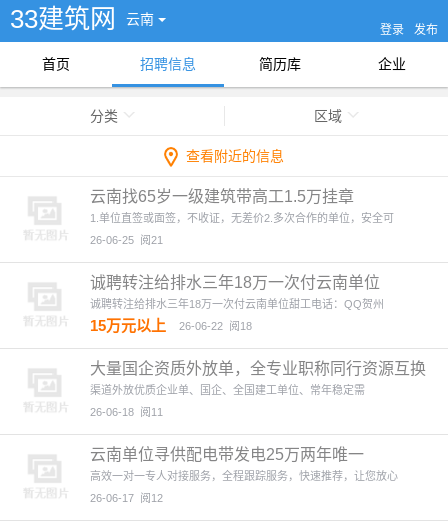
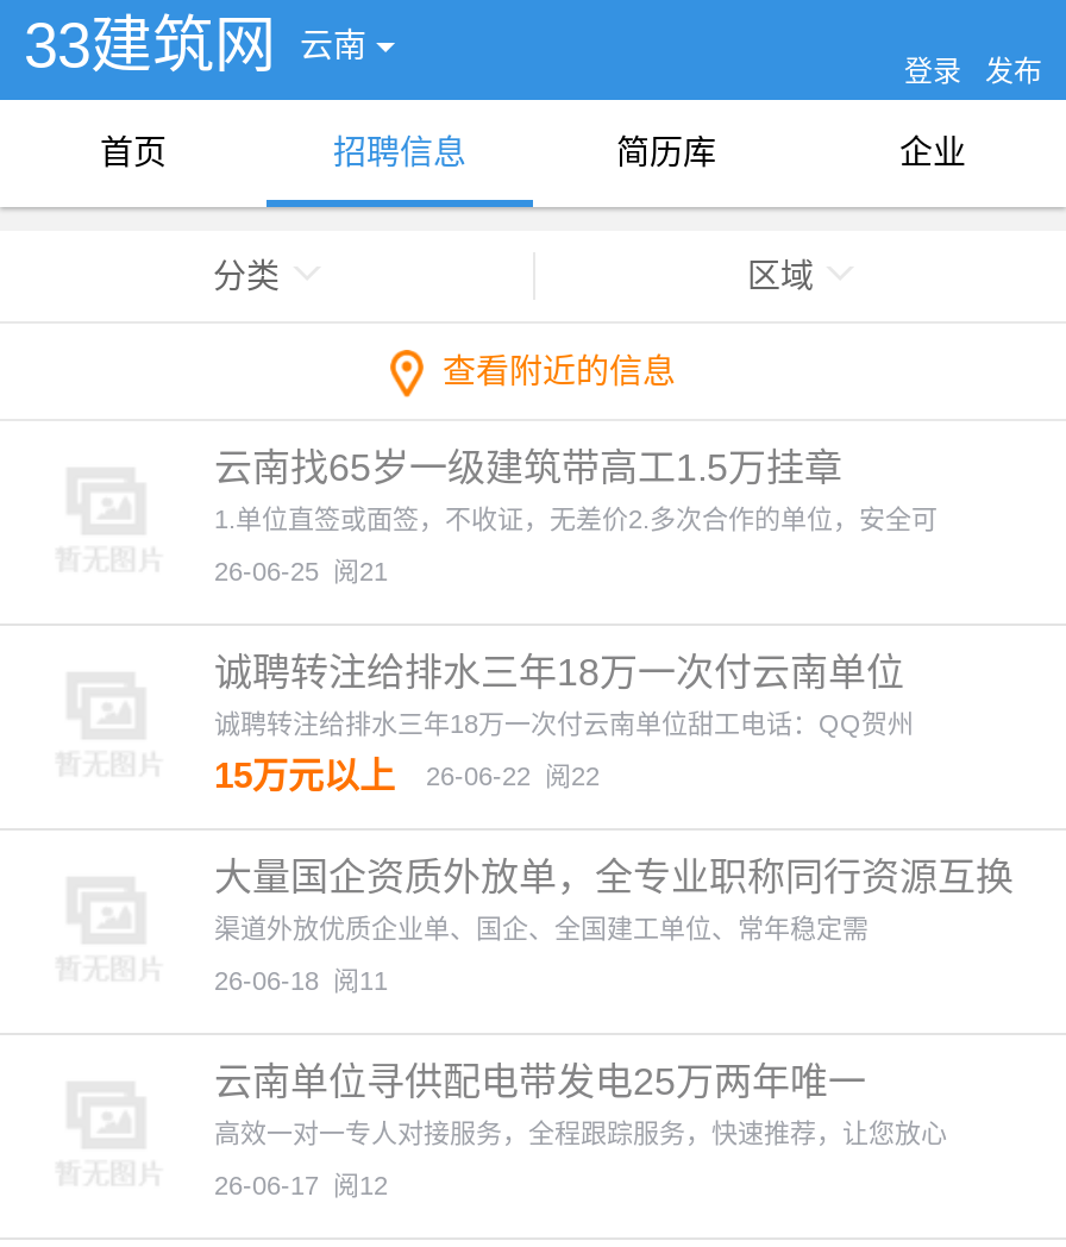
- 15万元以上 26-06-22 阅18
+ 15万元以上 26-06-22 阅22
